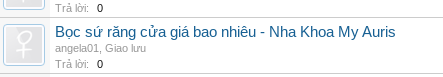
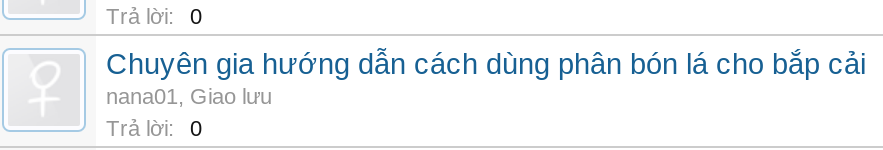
- Bọc sứ răng cửa giá bao nhiêu - Nha Khoa My Auris
- angela01, Giao lưu
+ Chuyên gia hướng dẫn cách dùng phân bón lá cho bắp cải
+ nana01, Giao lưu
